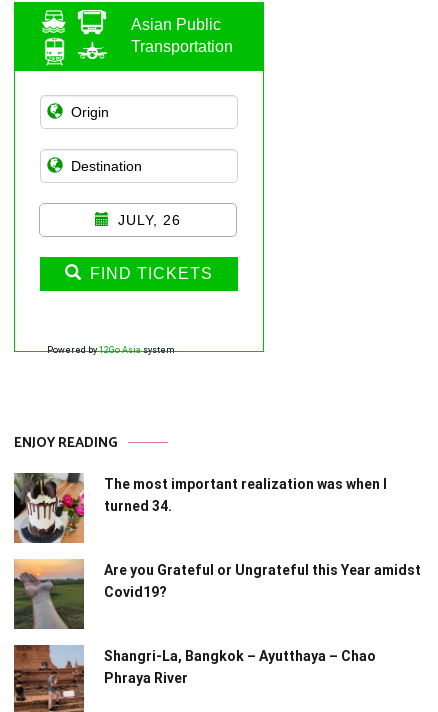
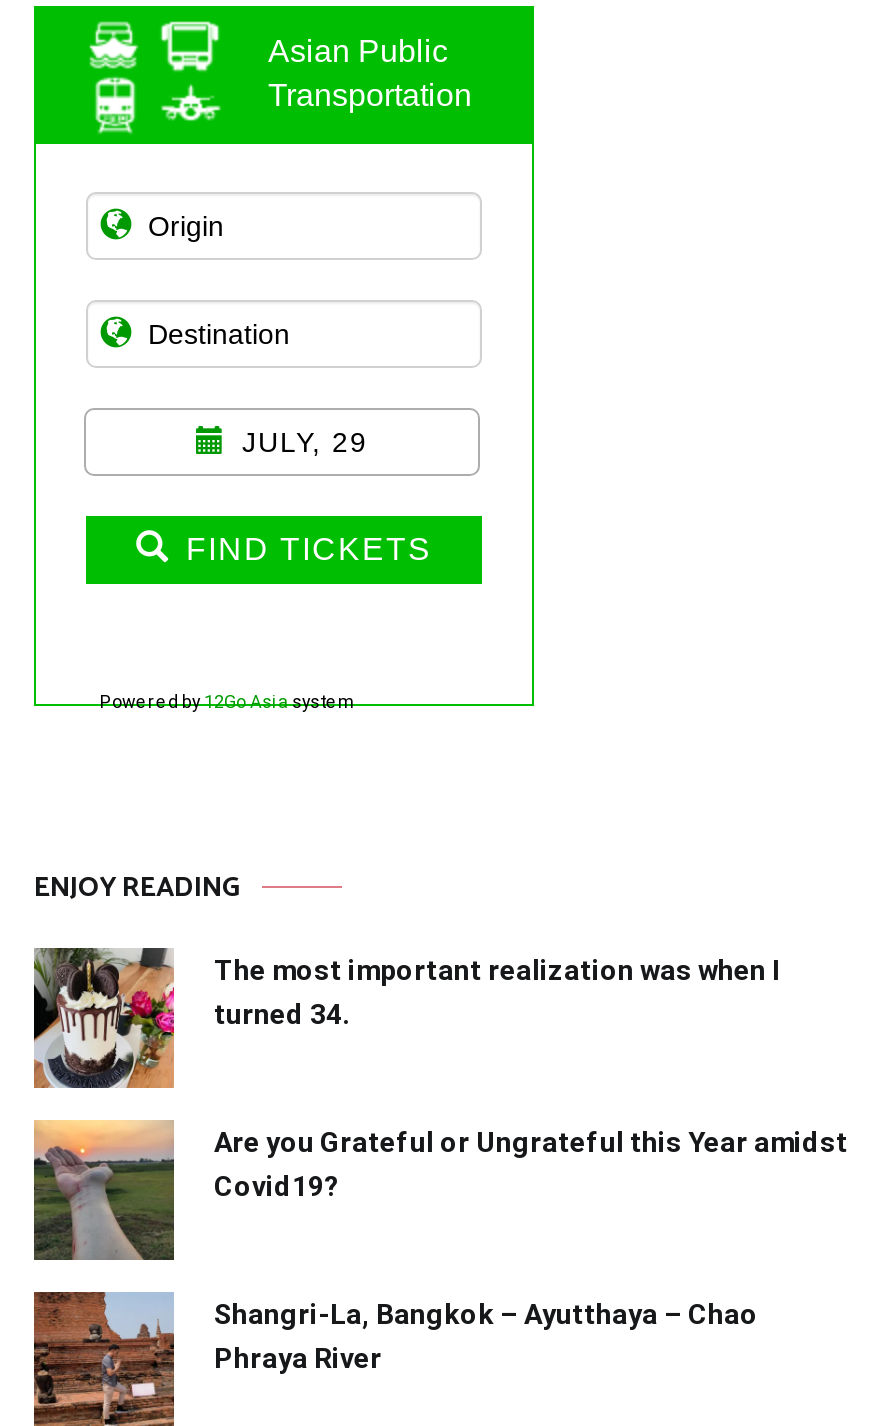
- JULY, 26
+ JULY, 29
